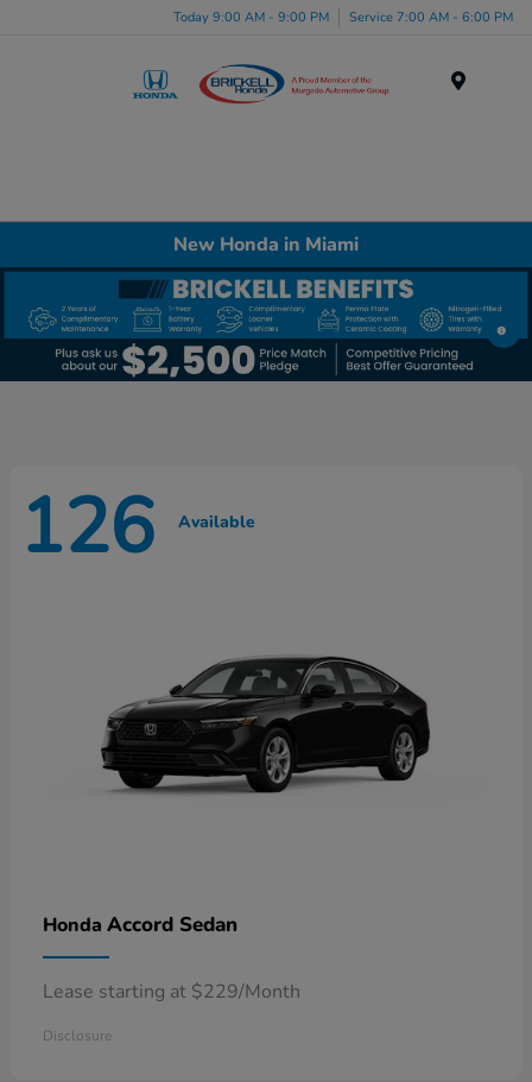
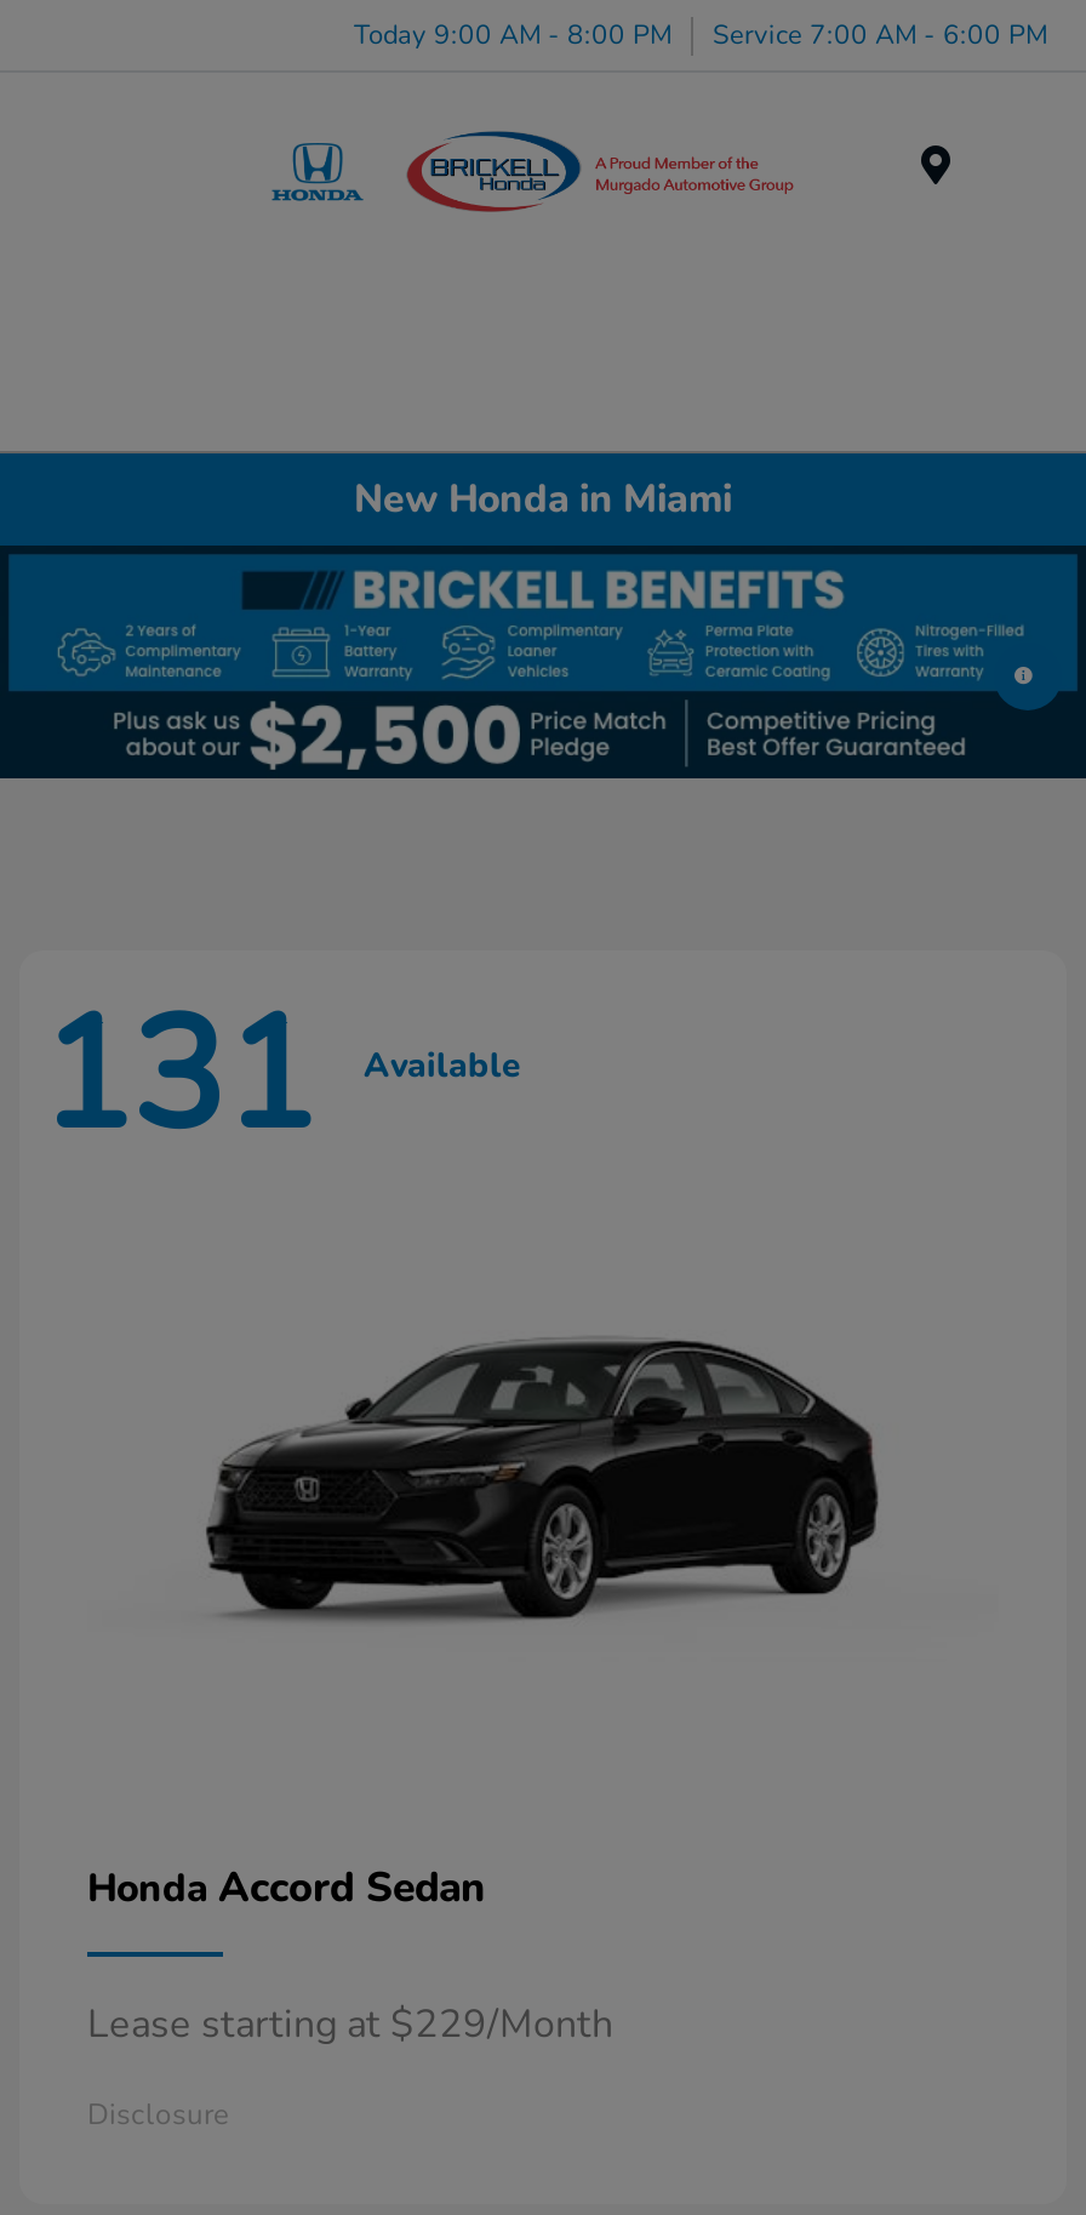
- Today 9:00 AM - 9:00 PM Service 7:00 AM - 6:00 PM
+ Today 9:00 AM - 8:00 PM Service 7:00 AM - 6:00 PM

- 126 Available
+ 131 Available
